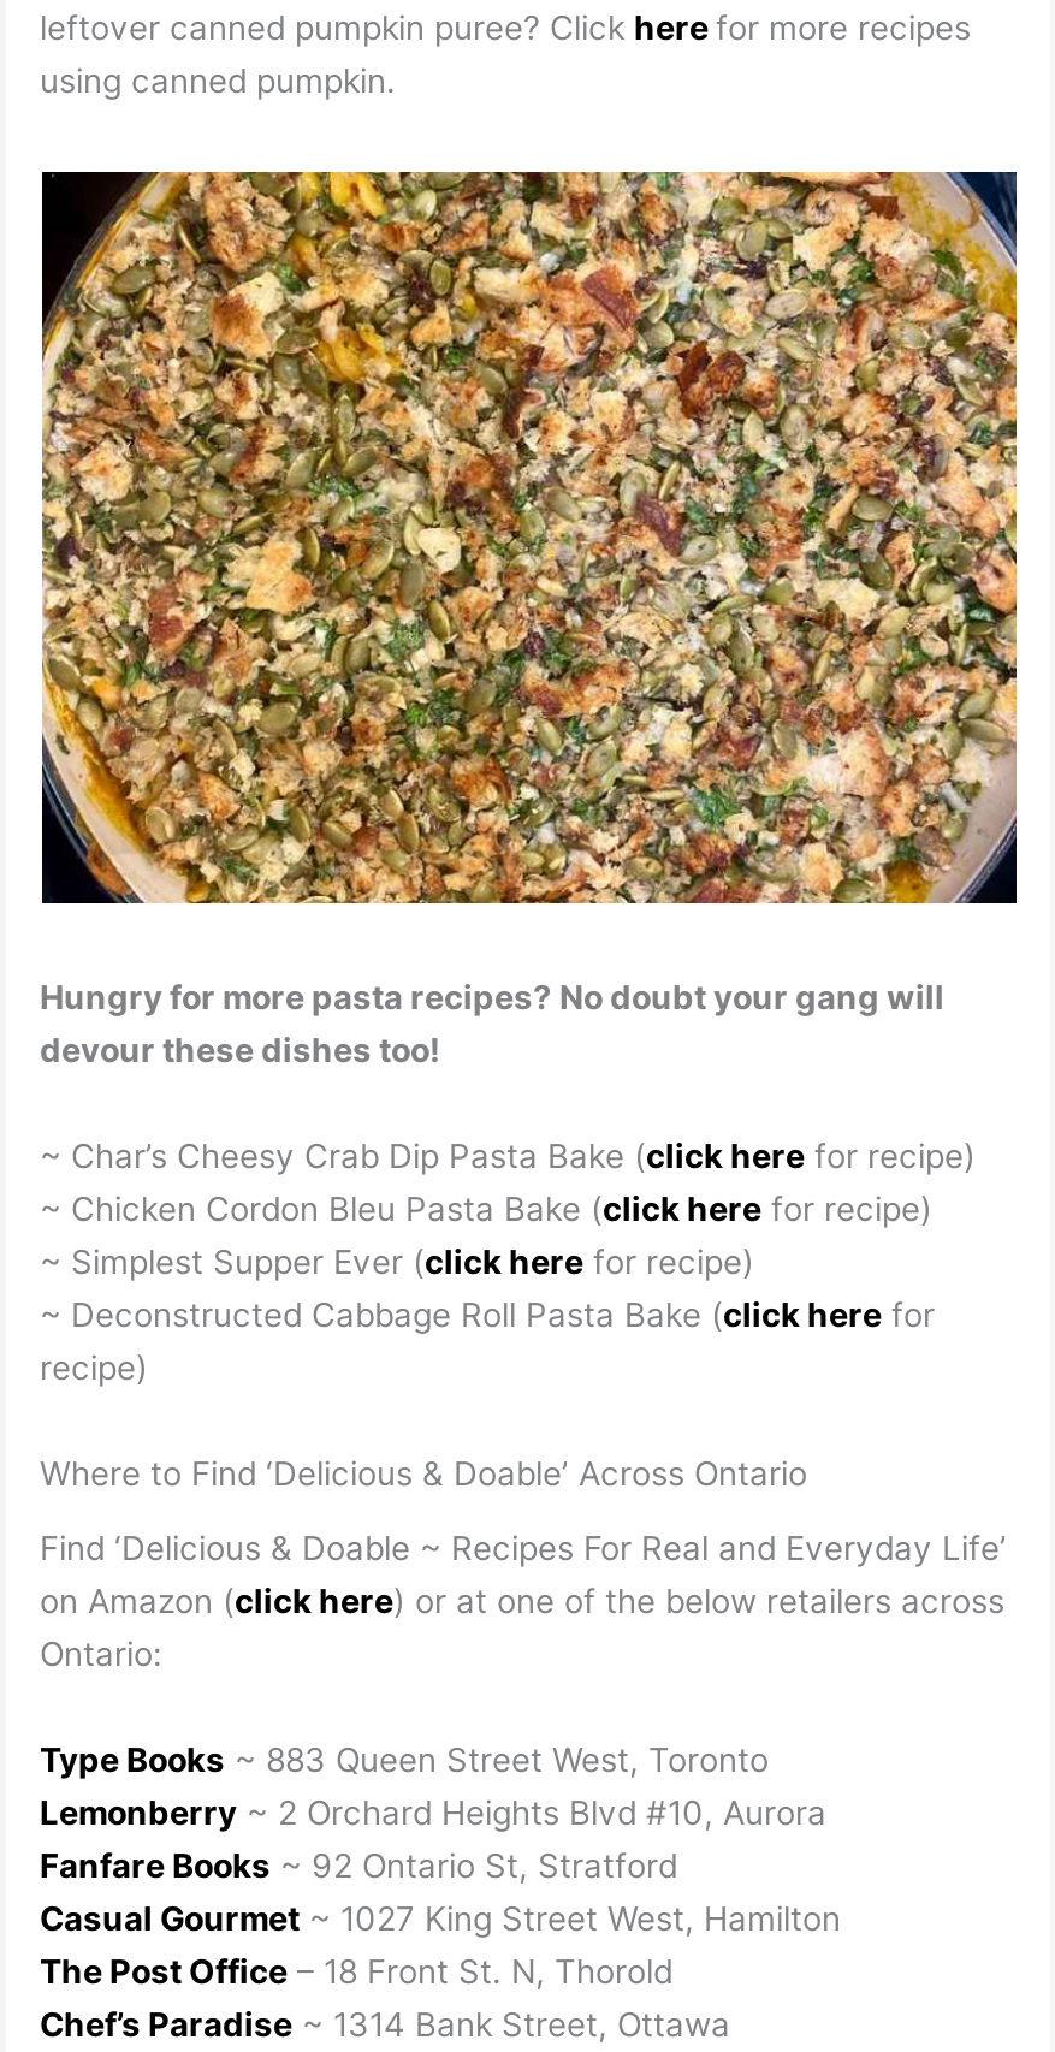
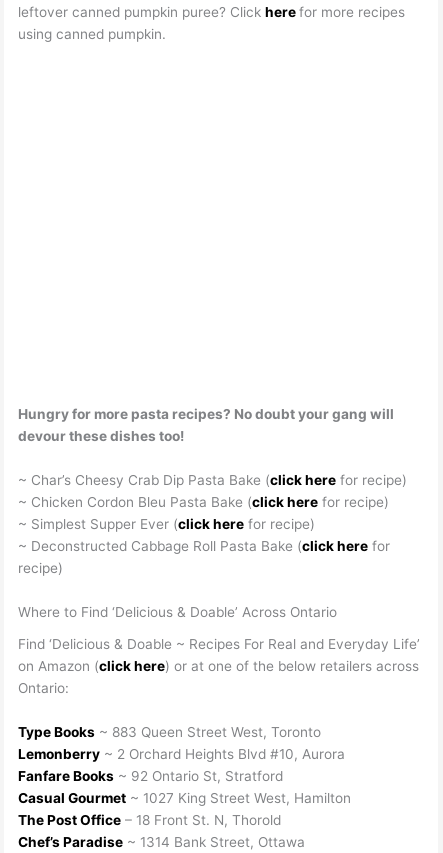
- [image]
